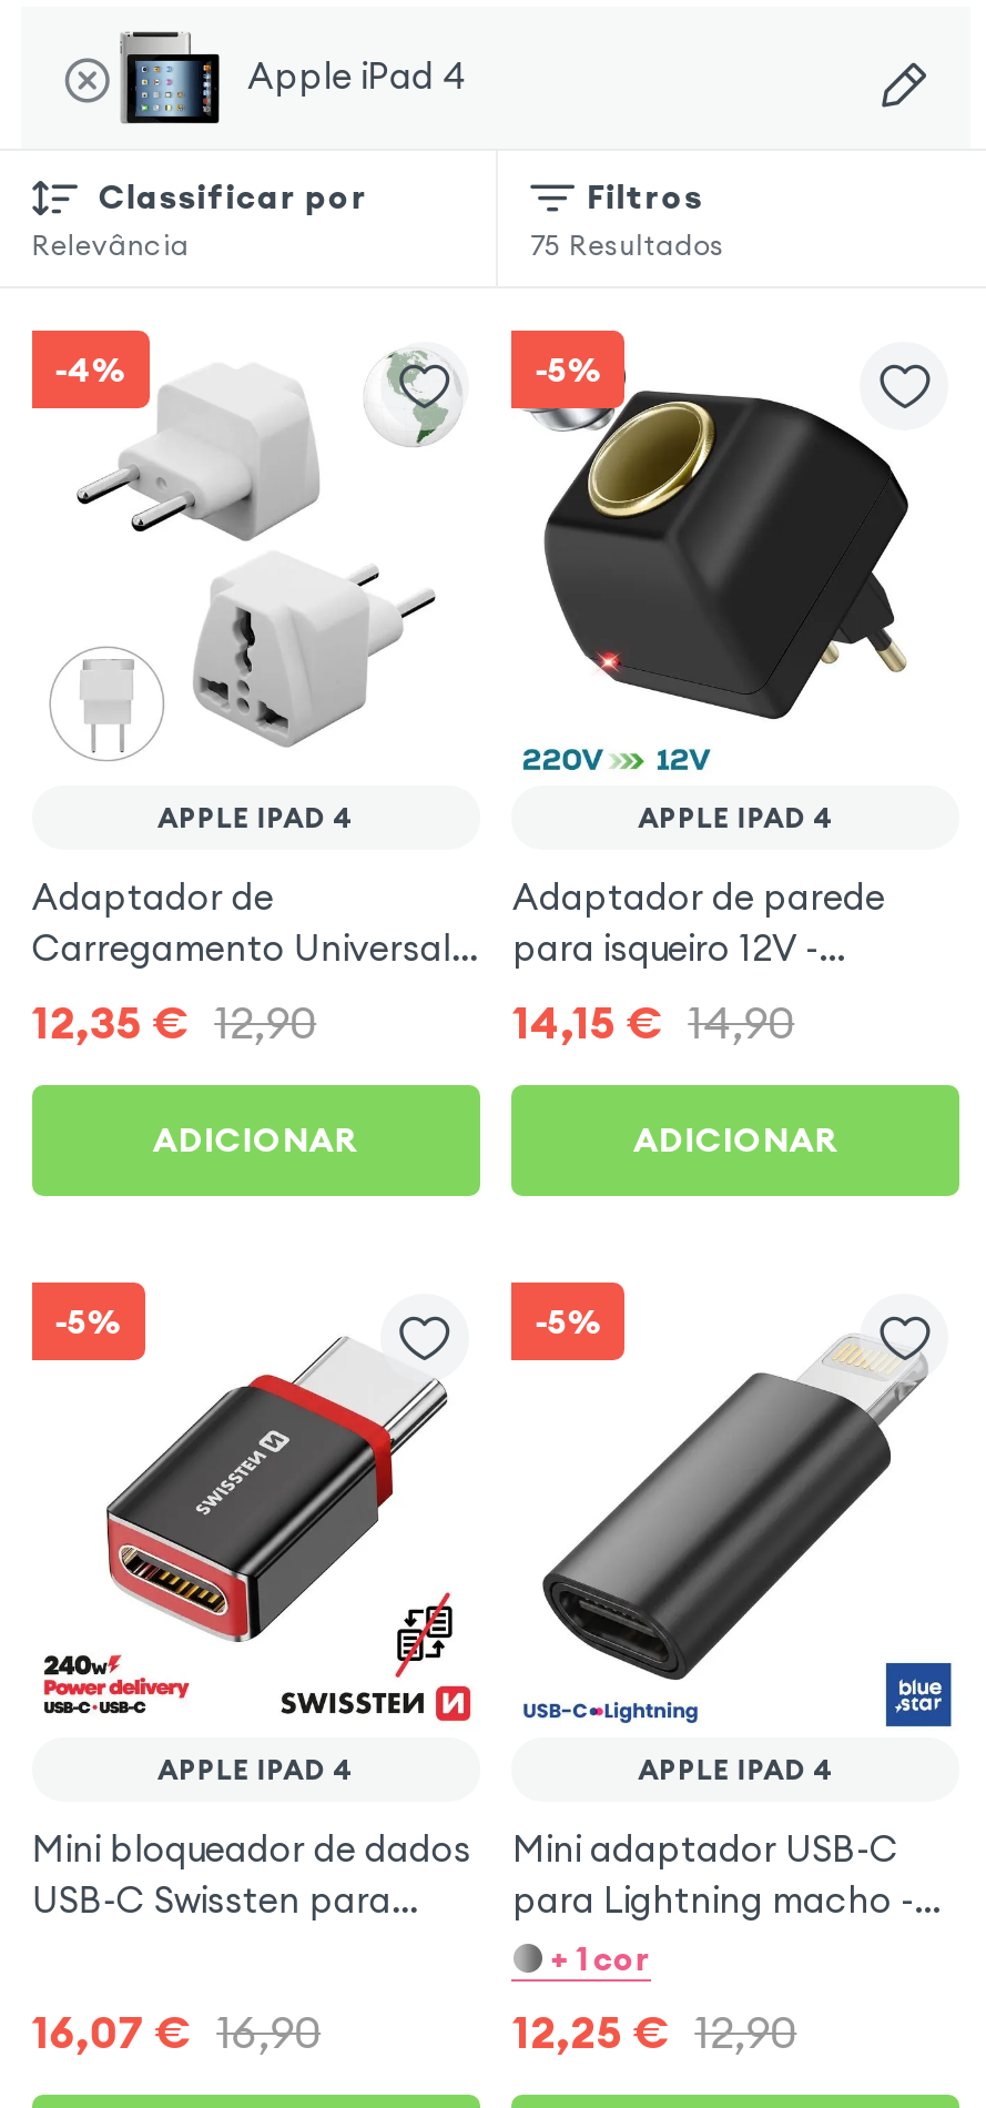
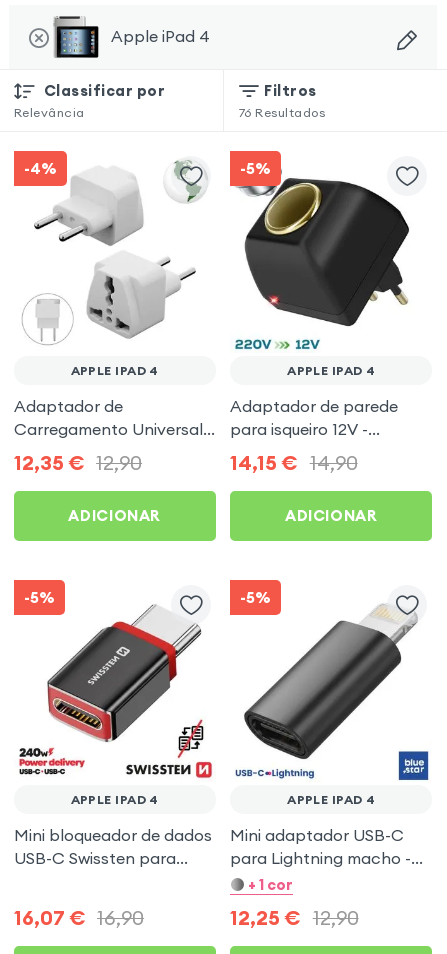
- 75 Resultados
+ 76 Resultados
